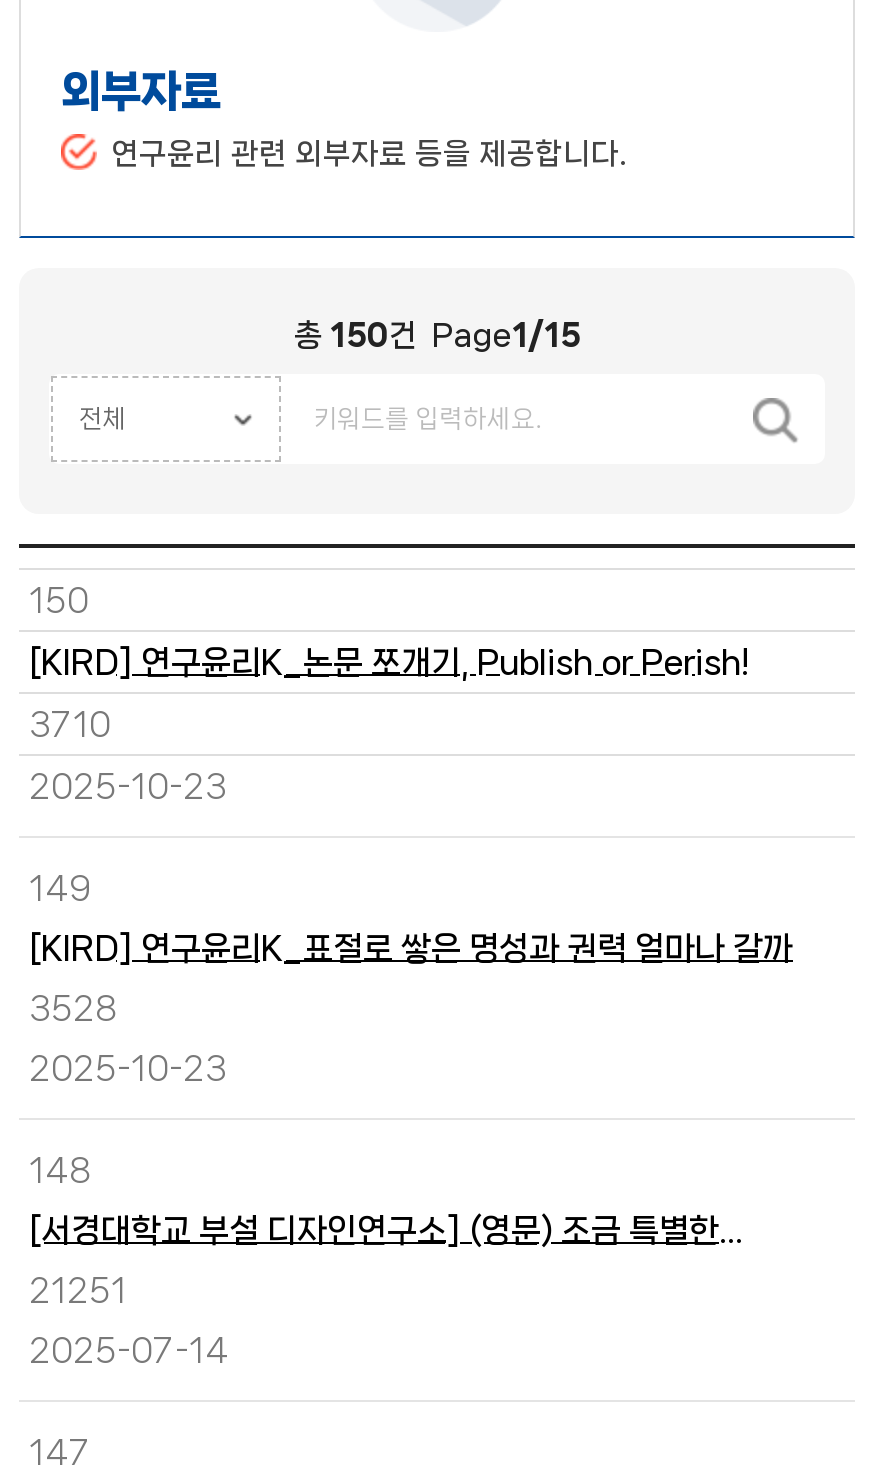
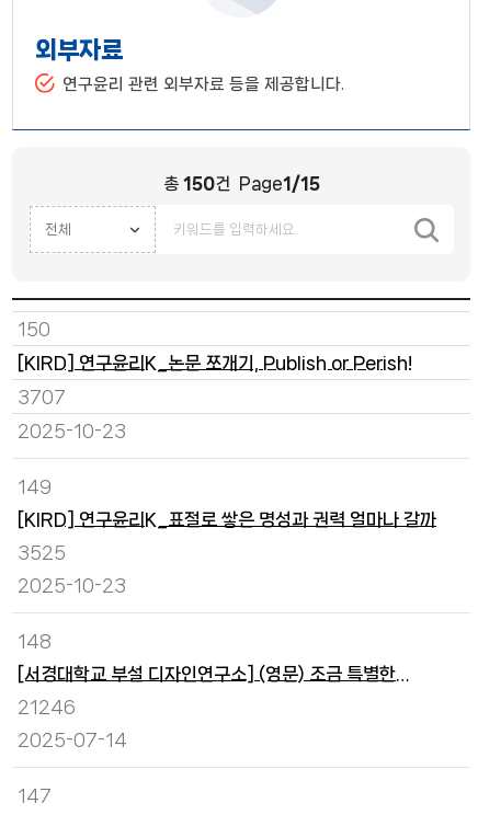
- 3710
+ 3707

- 3528
+ 3525

- 21251
+ 21246
